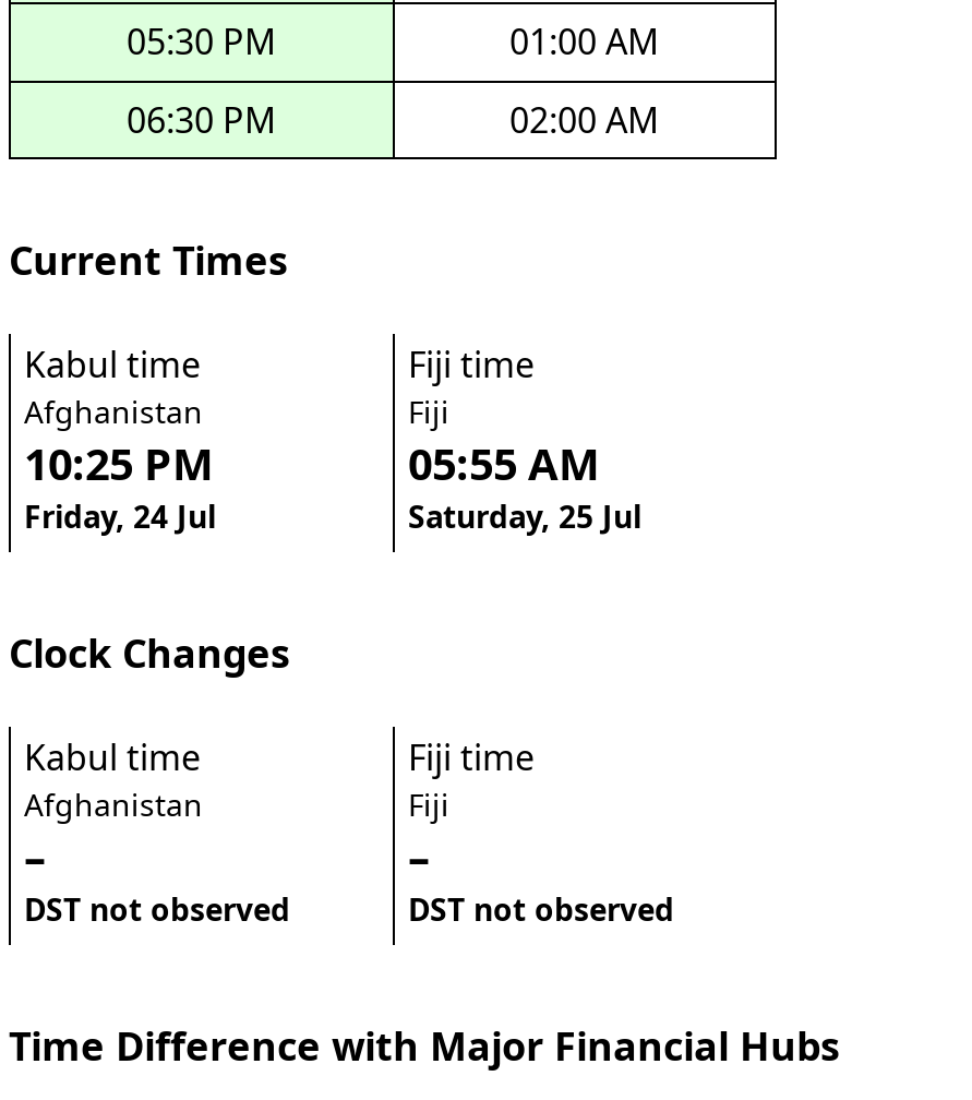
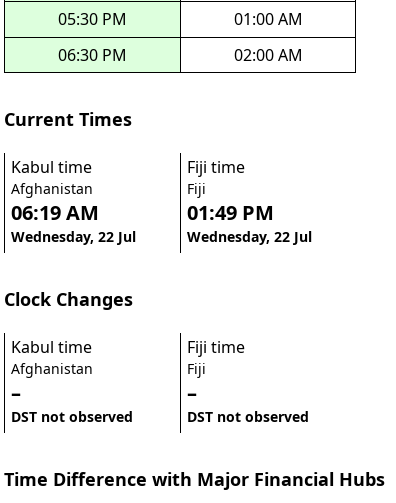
- 10:25 PM
- Friday, 24 Jul
+ 06:19 AM
+ Wednesday, 22 Jul

- 05:55 AM
- Saturday, 25 Jul
+ 01:49 PM
+ Wednesday, 22 Jul
